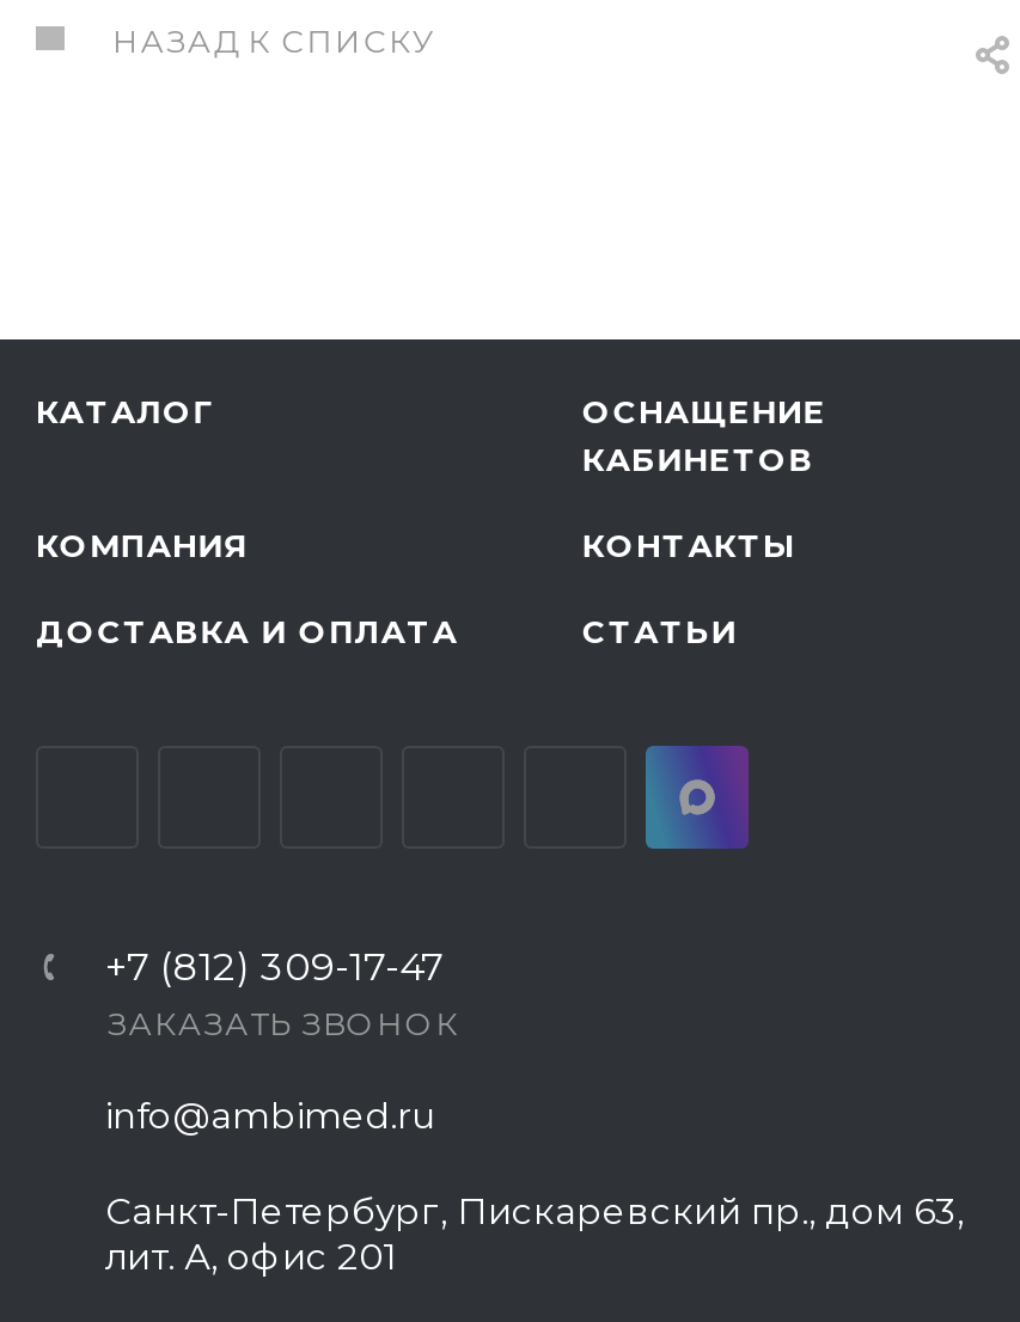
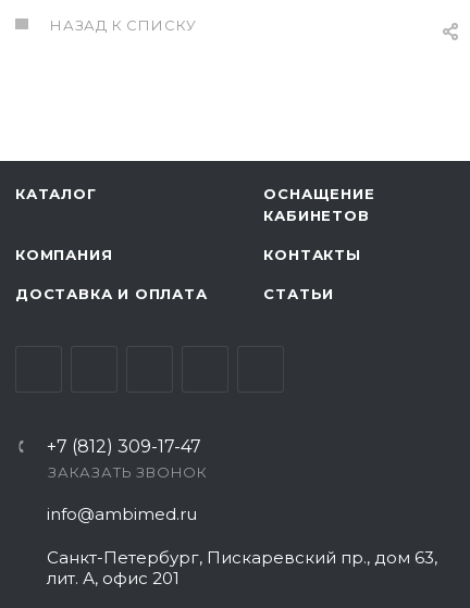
- [image]
